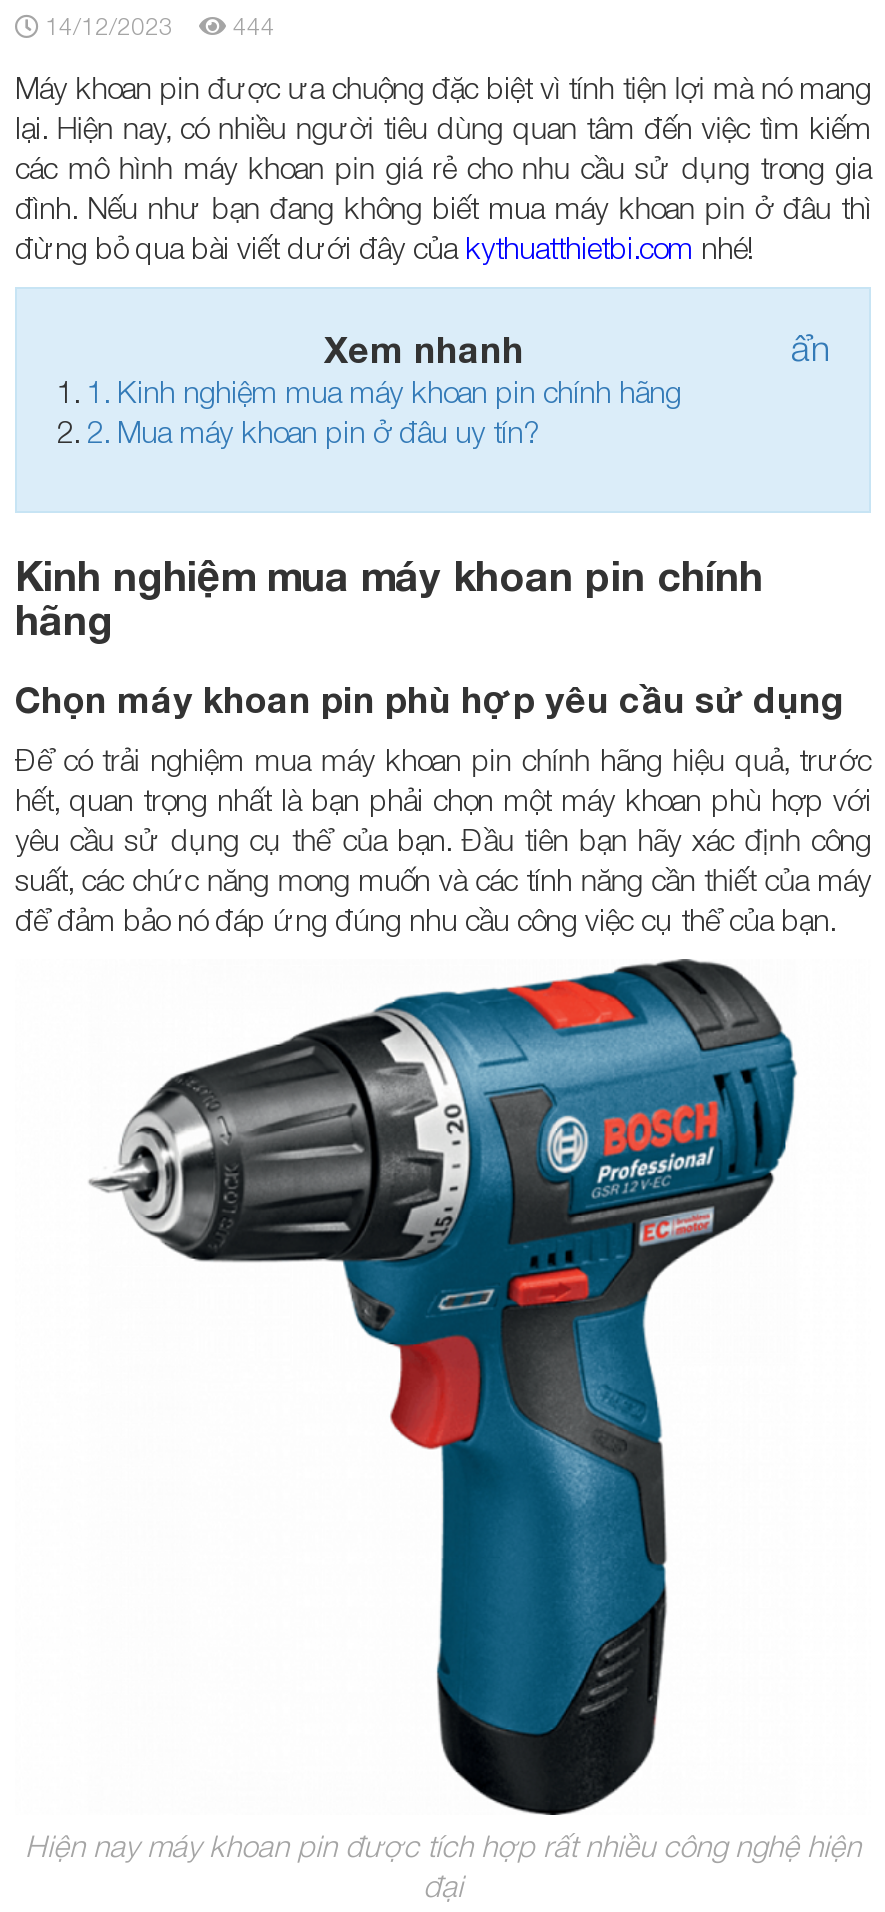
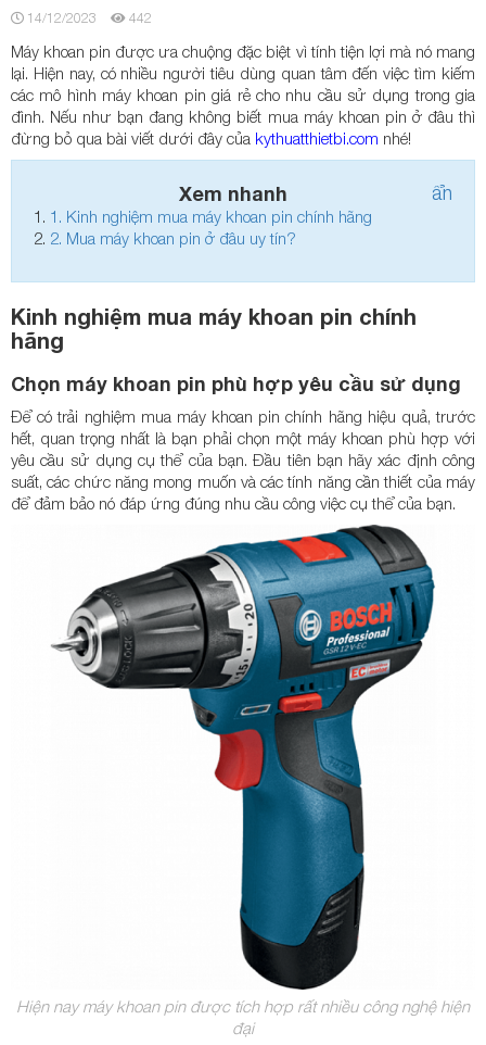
- 14/12/2023 444
+ 14/12/2023 442
